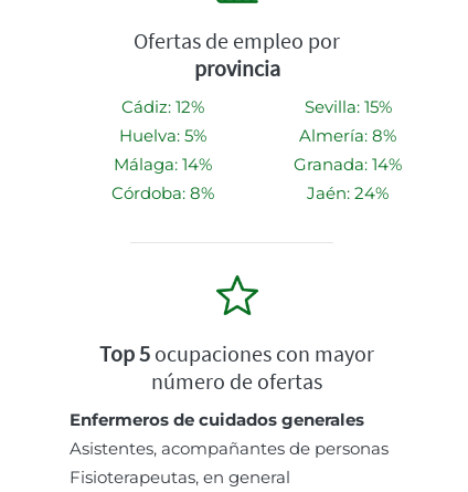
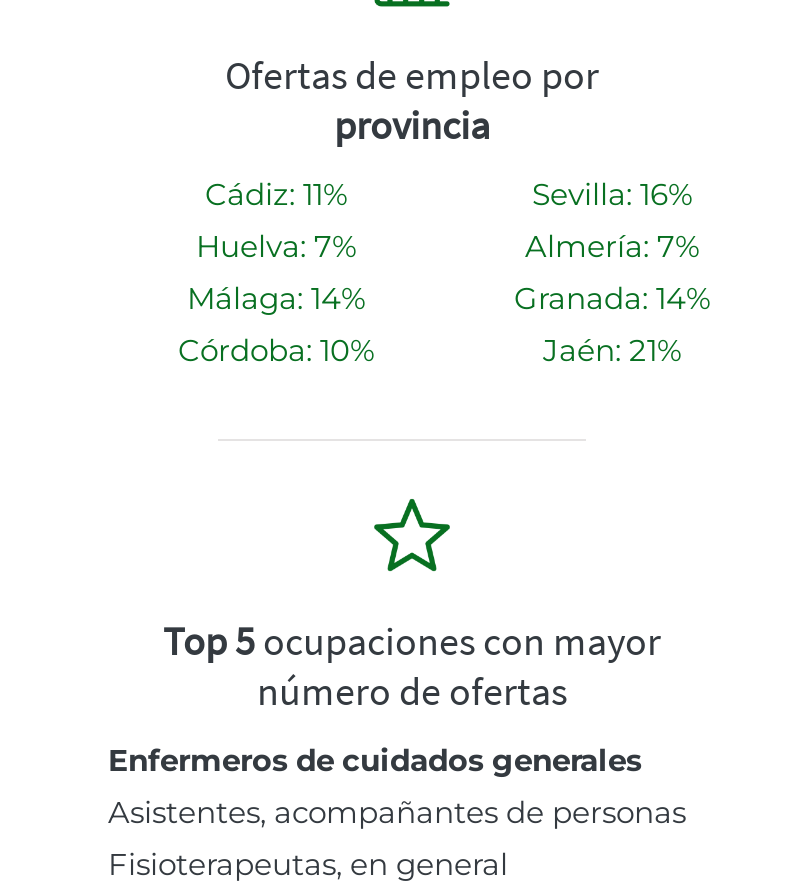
- Cádiz: 12%
+ Cádiz: 11%

- Sevilla: 15%
+ Sevilla: 16%

- Huelva: 5%
+ Huelva: 7%

- Almería: 8%
+ Almería: 7%

- Córdoba: 8%
+ Córdoba: 10%

- Jaén: 24%
+ Jaén: 21%
